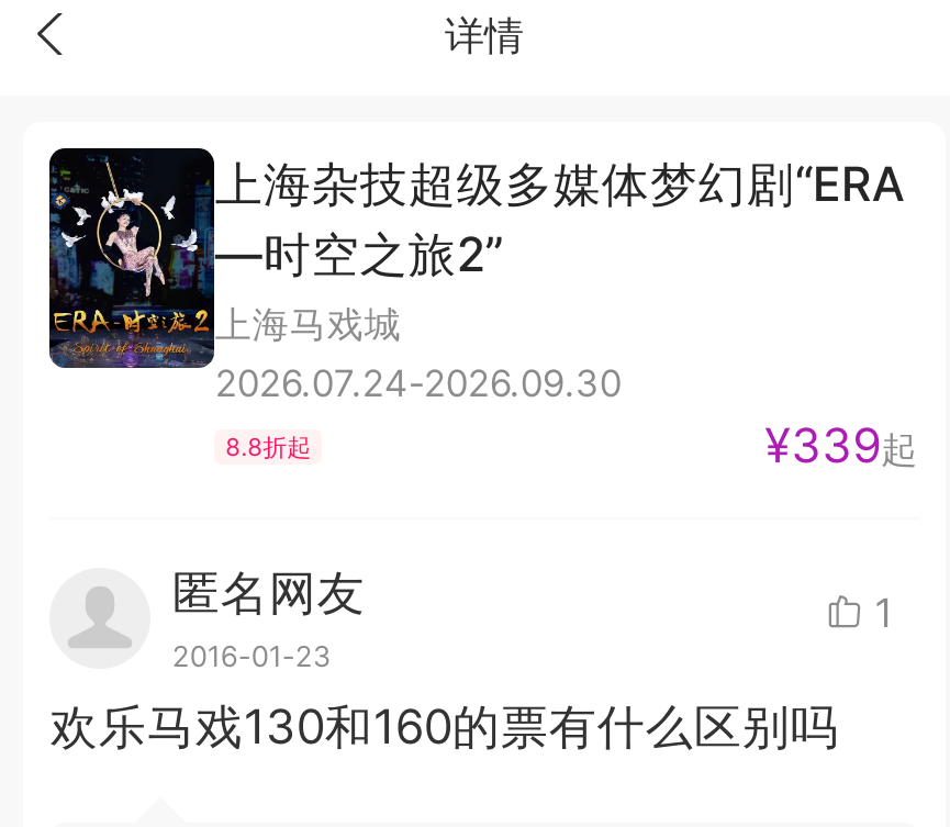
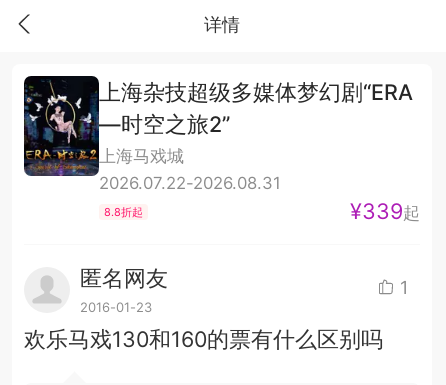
- 2026.07.24-2026.09.30
+ 2026.07.22-2026.08.31
